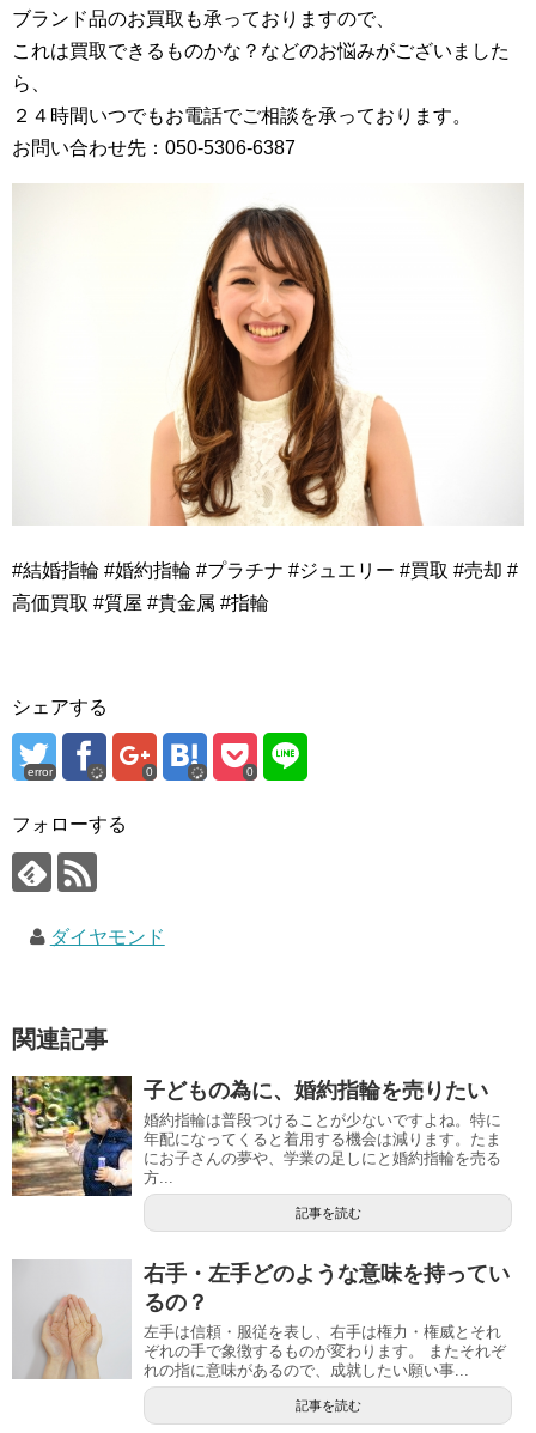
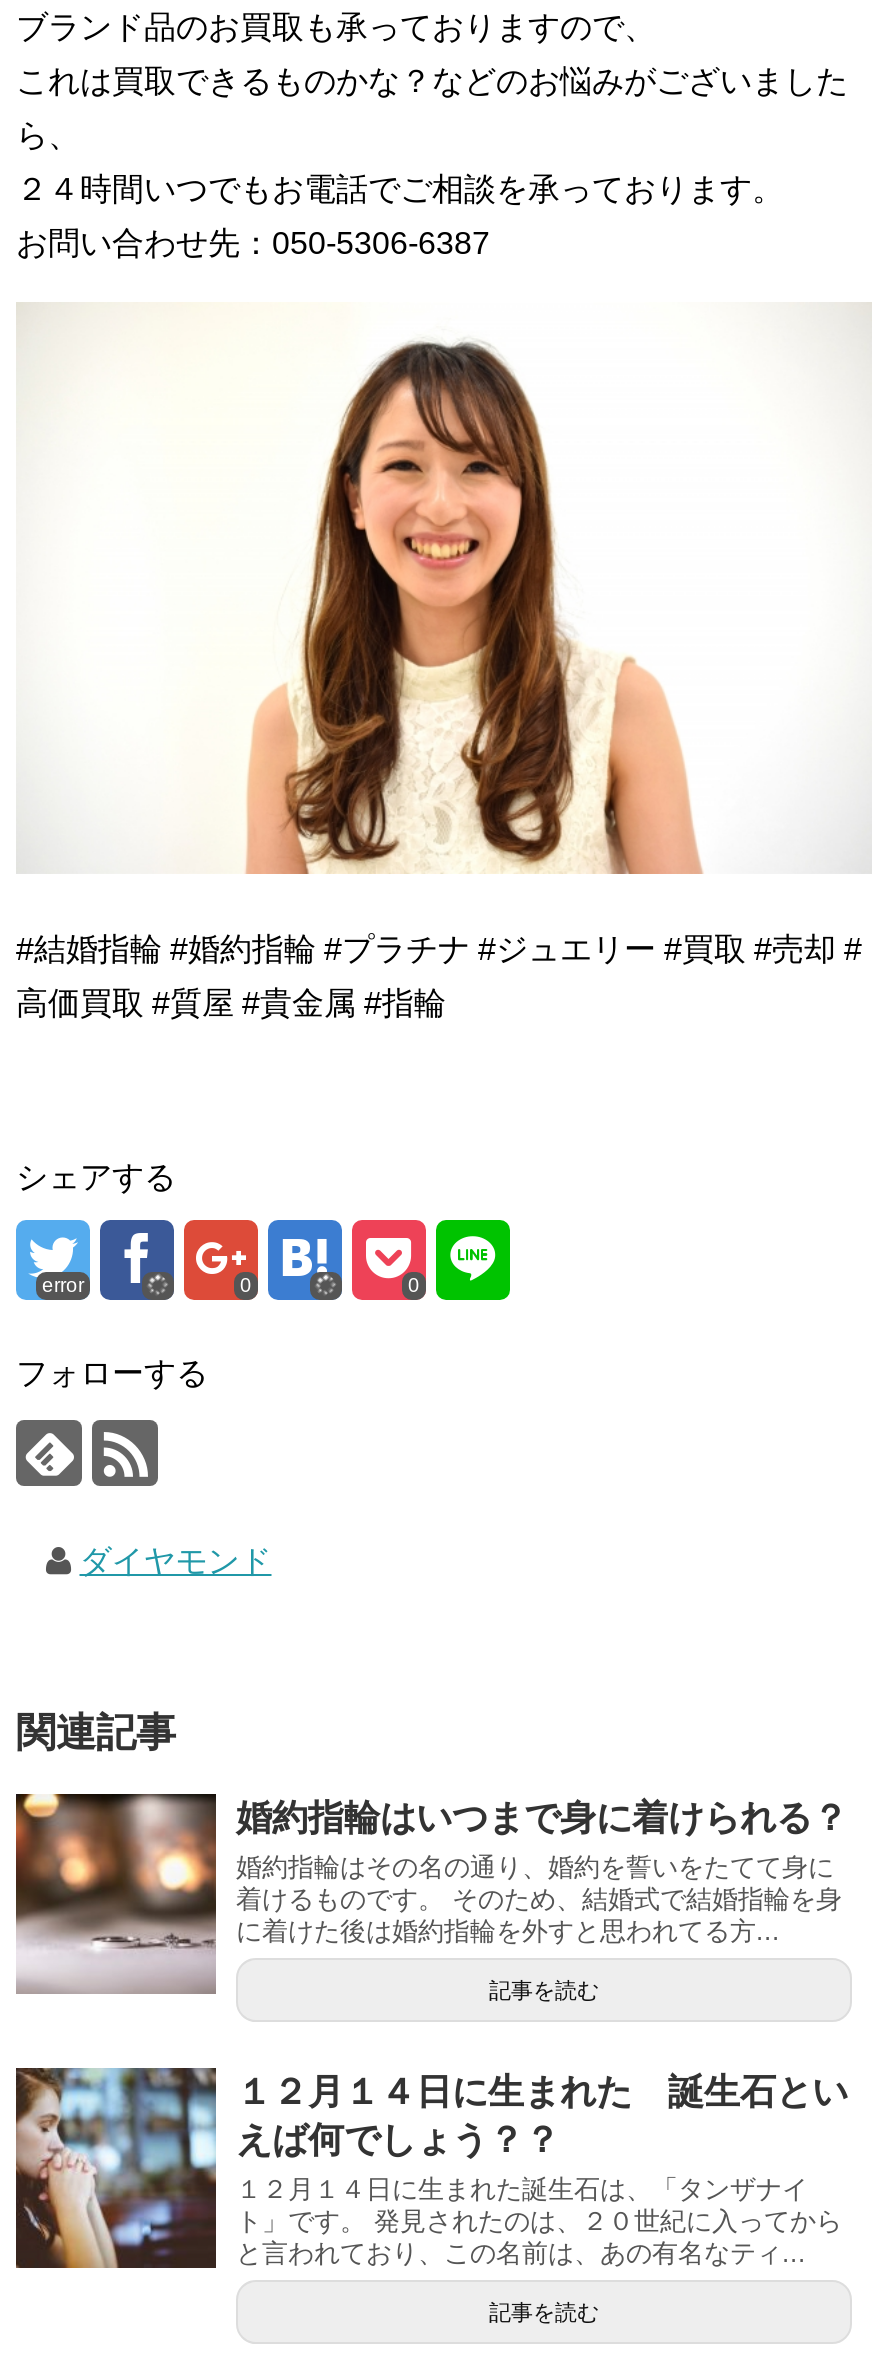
- [image]
- 子どもの為に、婚約指輪を売りたい
- 婚約指輪は普段つけることが少ないですよね。特に
- 年配になってくると着用する機会は減ります。たま
- にお子さんの夢や、学業の足しにと婚約指輪を売る
- 方...
+ [image]
+ 婚約指輪はいつまで身に着けられる？
+ 婚約指輪はその名の通り、婚約を誓いをたてて身に
+ 着けるものです。 そのため、結婚式で結婚指輪を身
+ に着けた後は婚約指輪を外すと思われてる方...

- [image]
- 右手・左手どのような意味を持ってい
- るの？
- 左手は信頼・服従を表し、右手は権力・権威とそれ
- ぞれの手で象徴するものが変わります。 またそれぞ
- れの指に意味があるので、成就したい願い事...
+ [image]
+ １２月１４日に生まれた 誕生石とい
+ えば何でしょう？？
+ １２月１４日に生まれた誕生石は、「タンザナイ
+ ト」です。 発見されたのは、２０世紀に入ってから
+ と言われており、この名前は、あの有名なティ...
